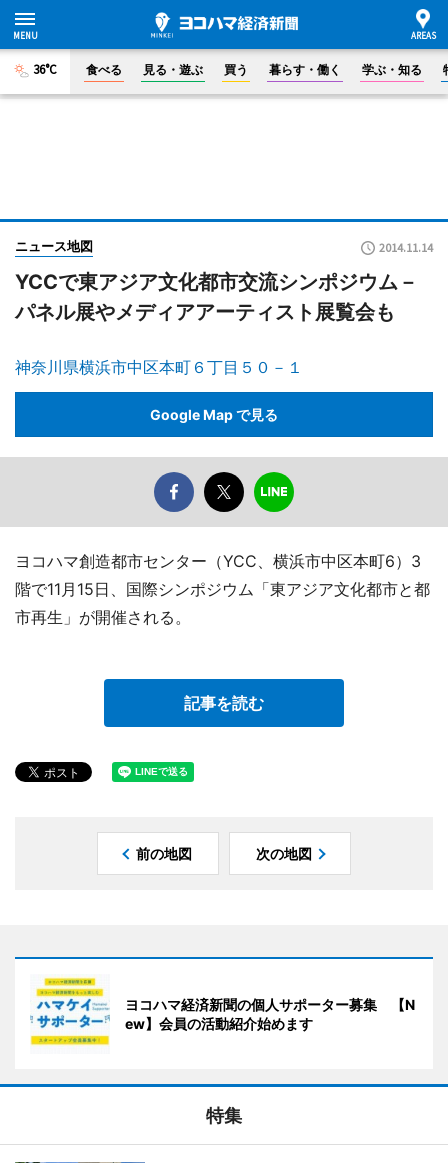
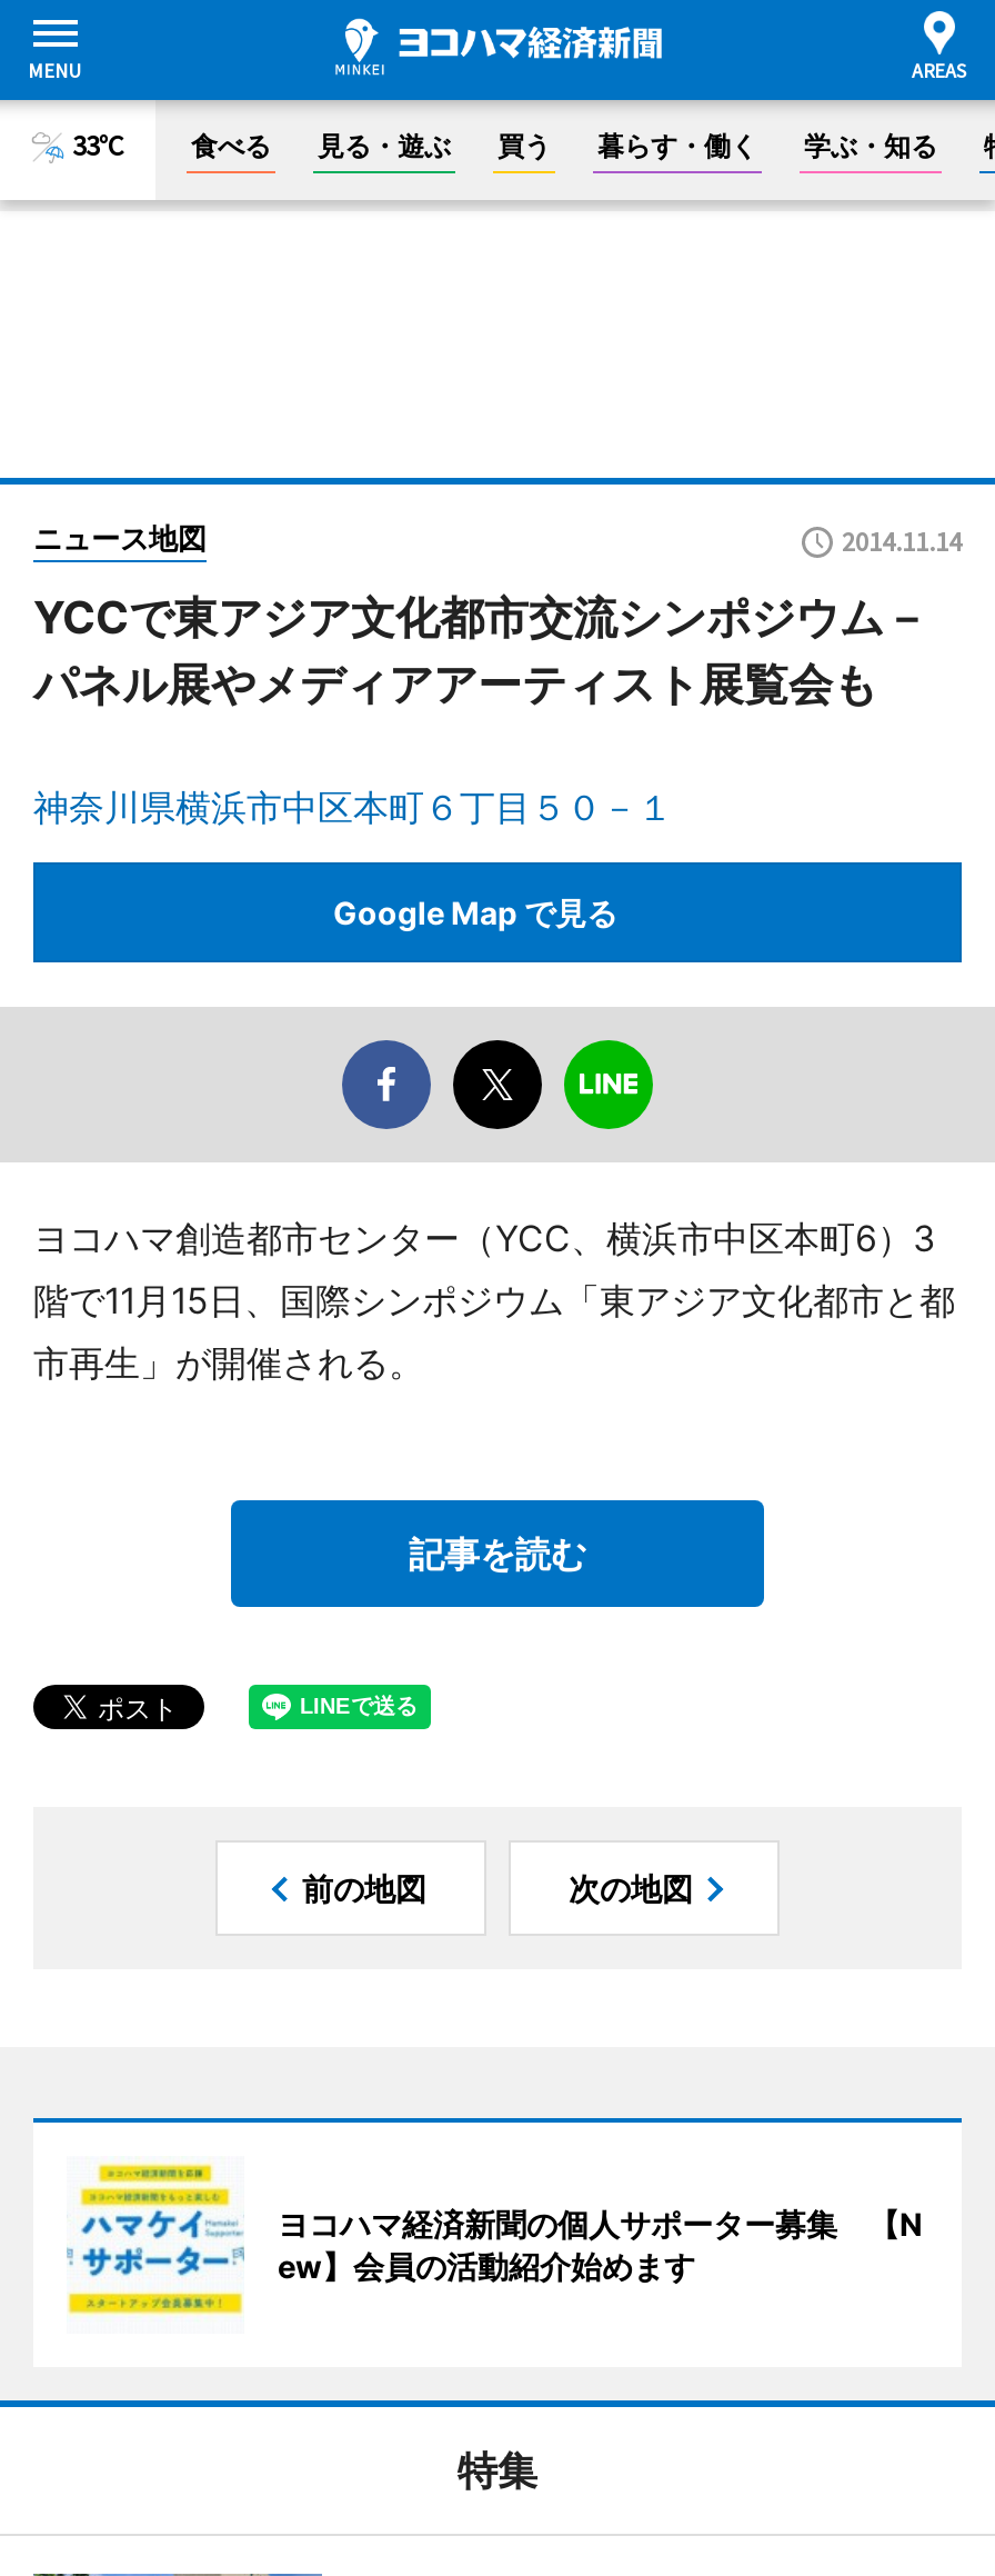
- 36°C
+ 33°C
